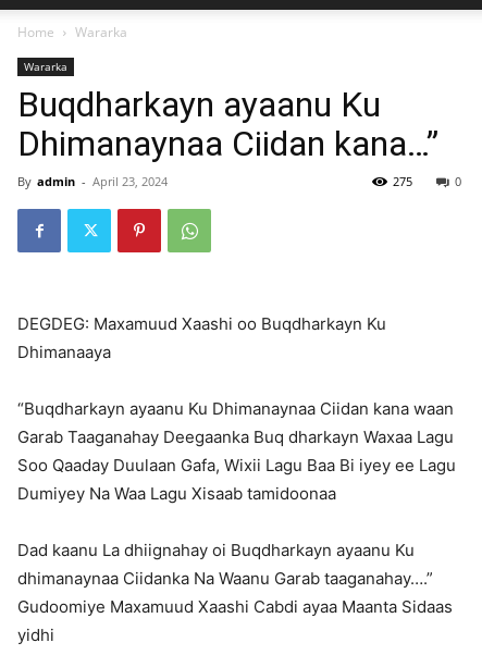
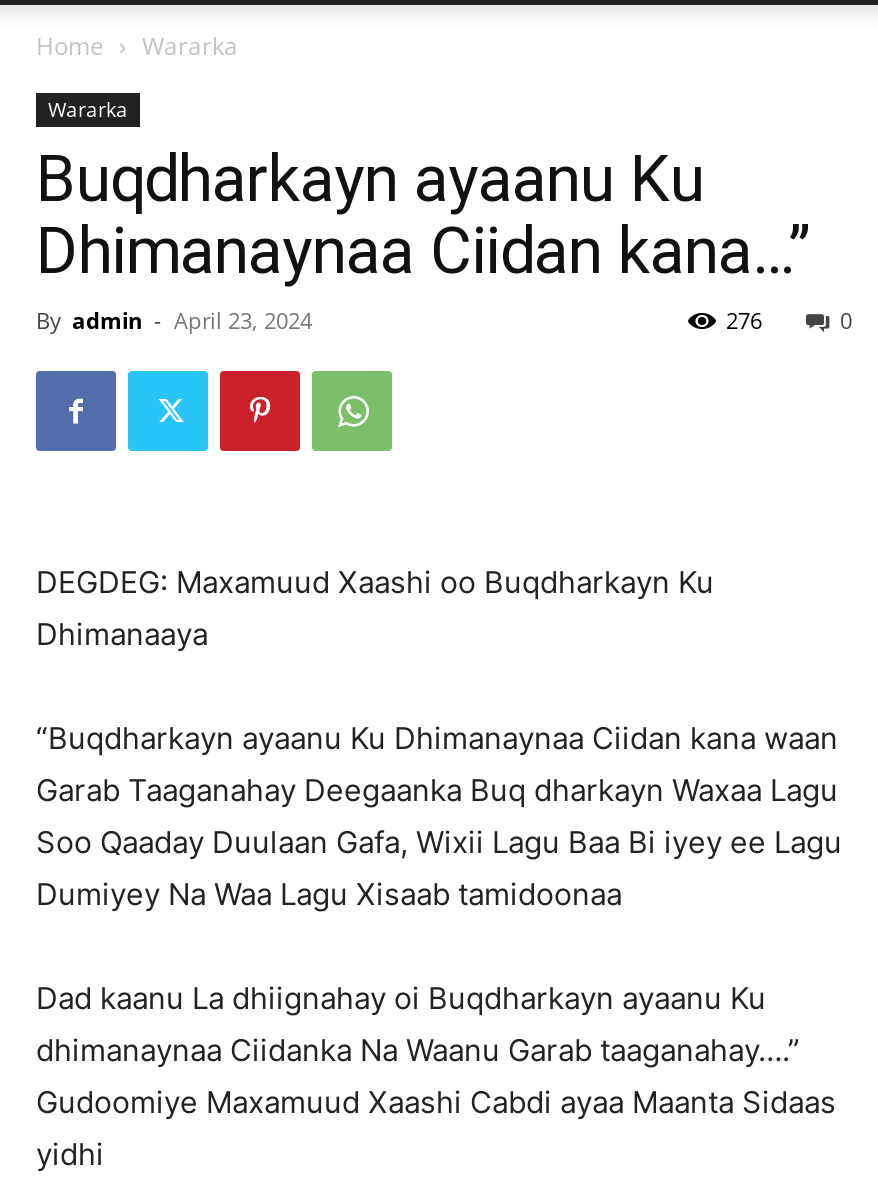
- 275
+ 276
